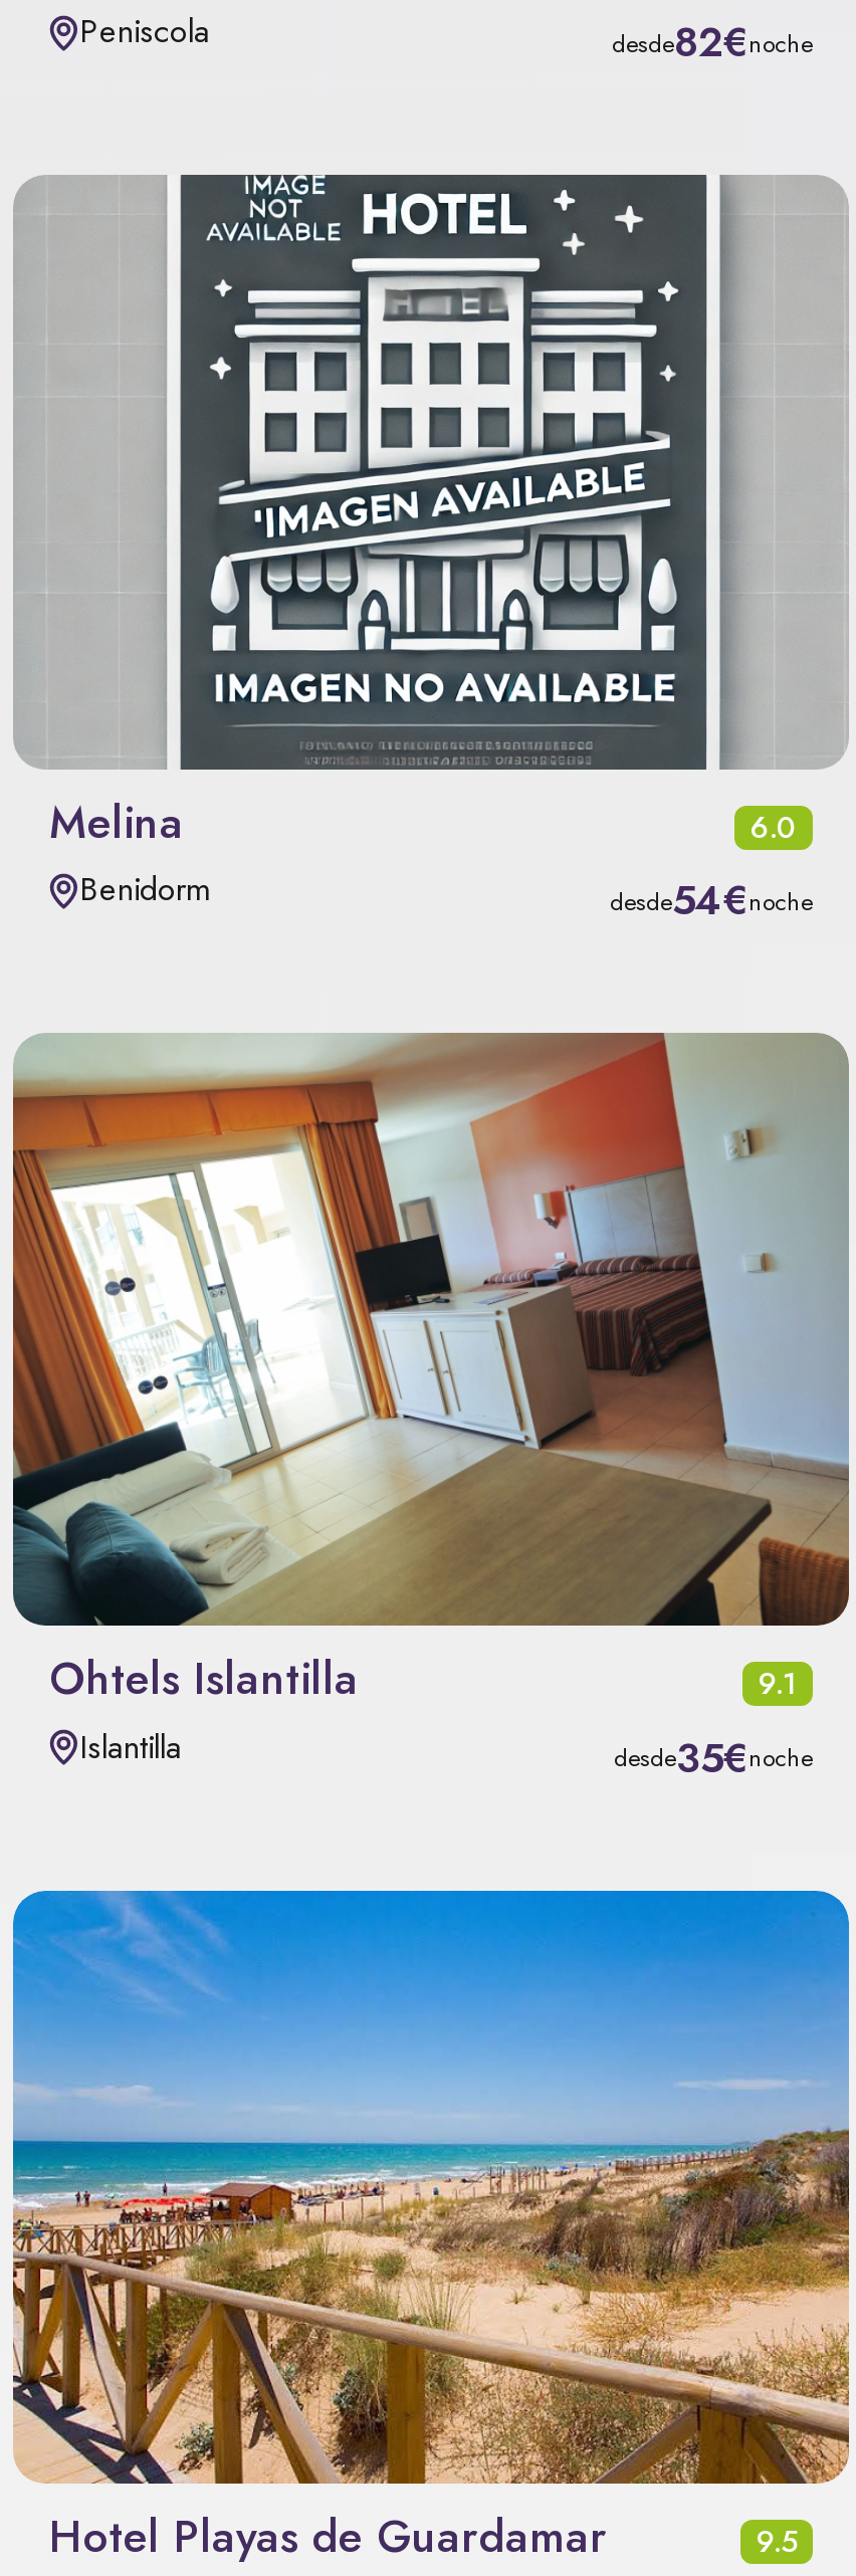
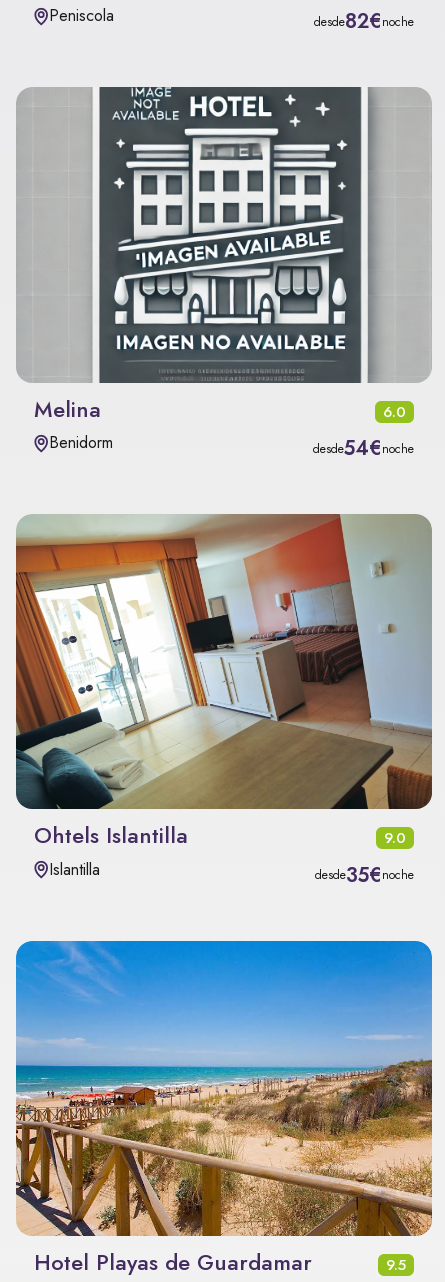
- 9.1
+ 9.0
